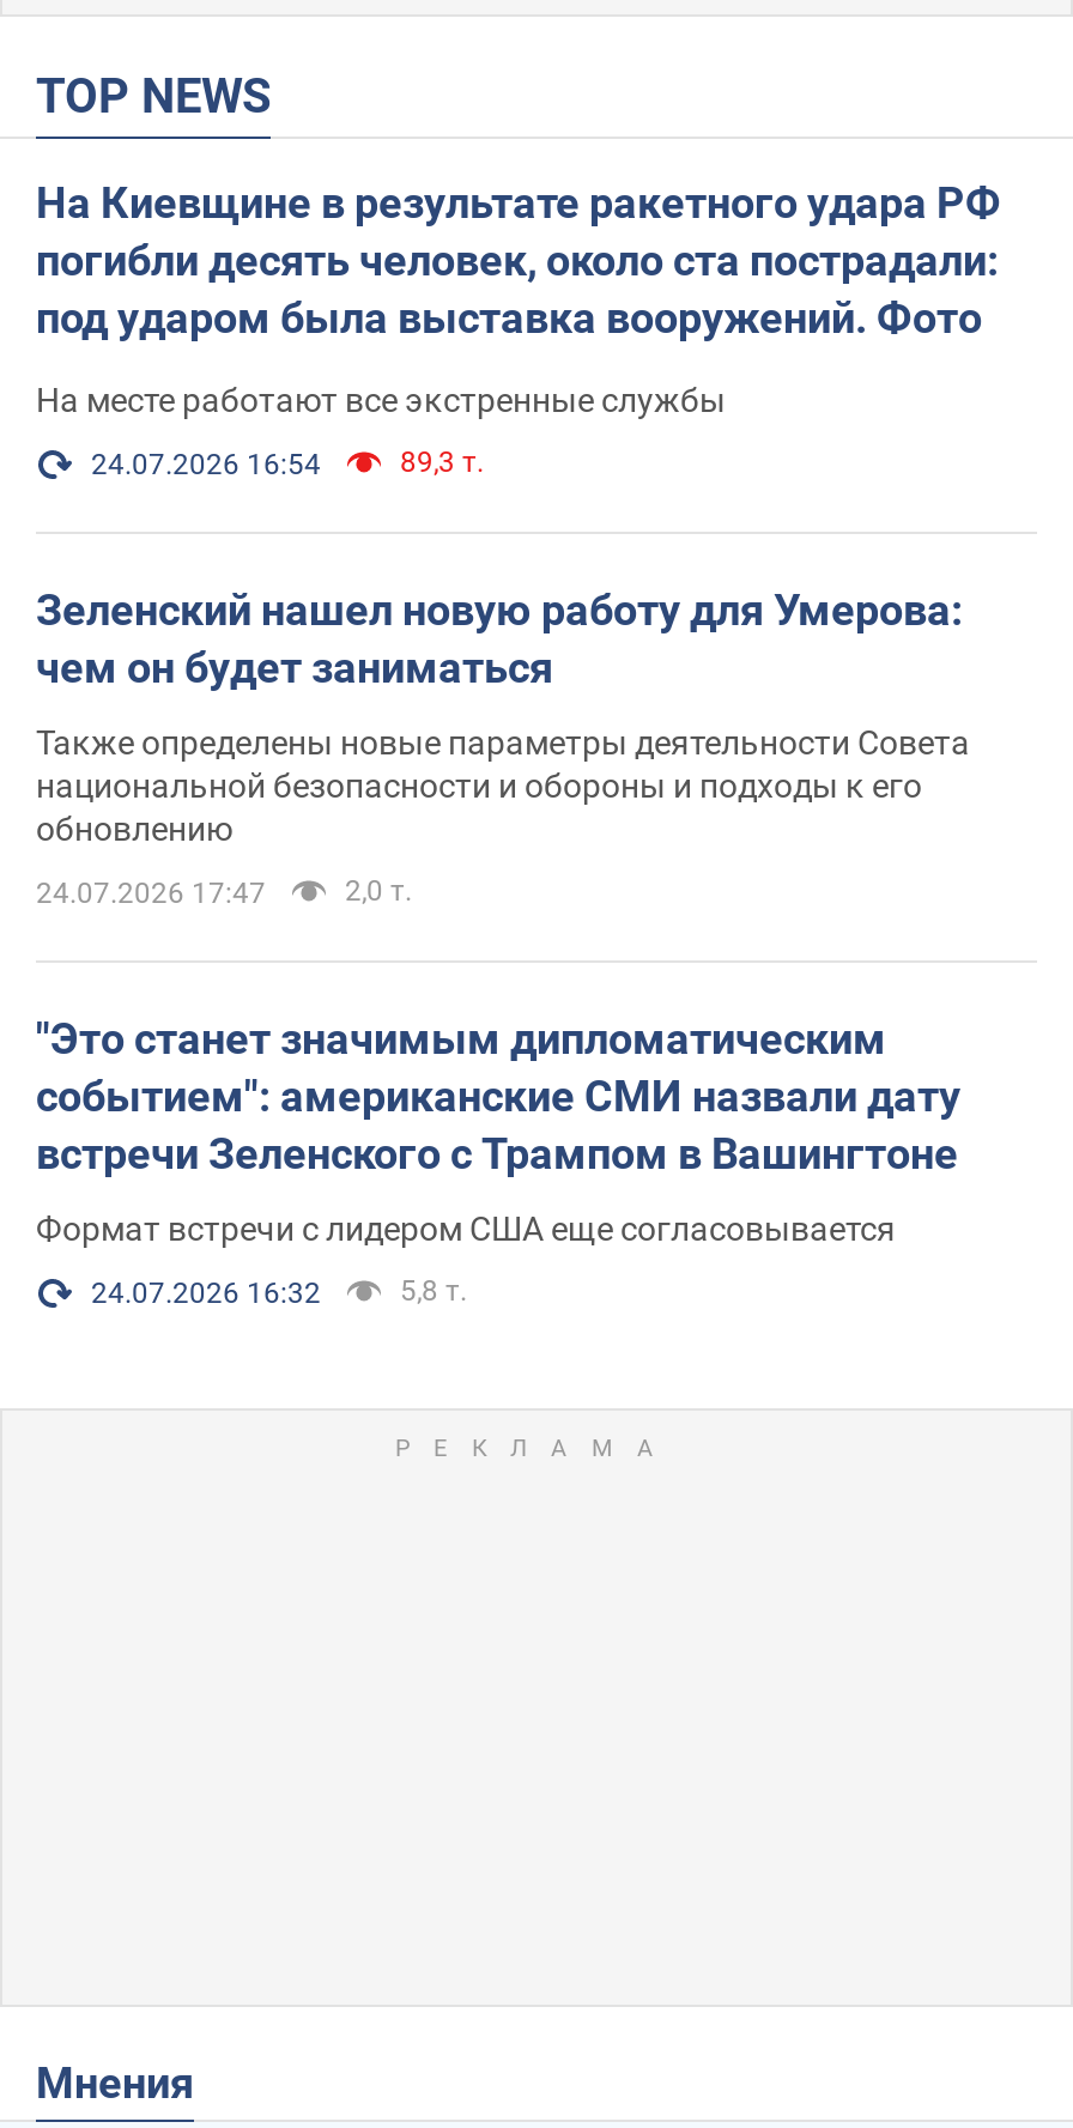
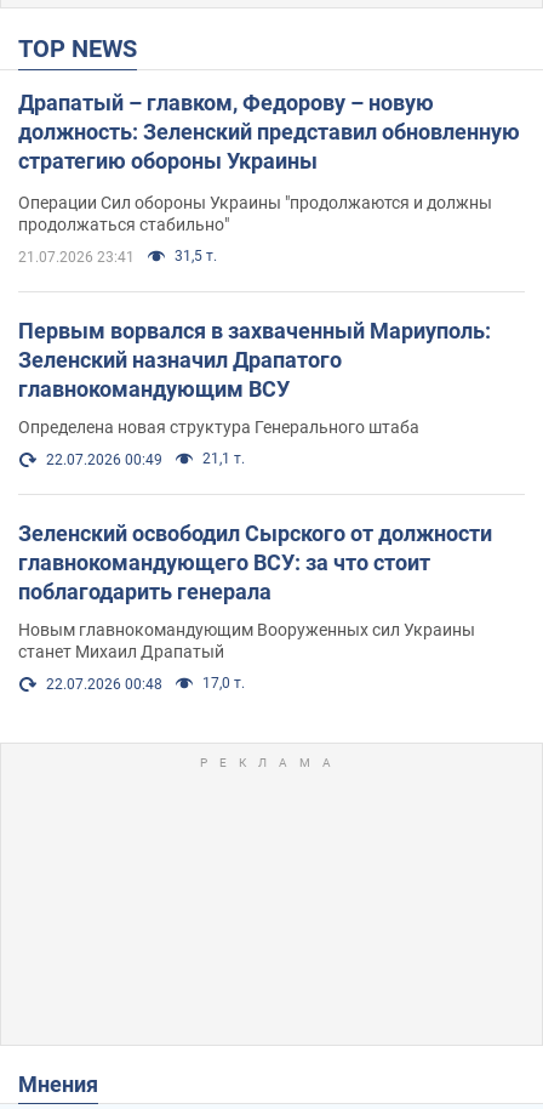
- На Киевщине в результате ракетного удара РФ
- погибли десять человек, около ста пострадали:
- под ударом была выставка вооружений. Фото
+ Драпатый – главком, Федорову – новую
+ должность: Зеленский представил обновленную
+ стратегию обороны Украины

- На месте работают все экстренные службы
+ Операции Сил обороны Украины "продолжаются и должны
+ продолжаться стабильно"

- 24.07.2026 16:54
- 89,3 т.
+ 21.07.2026 23:41
+ 31,5 т.

- Зеленский нашел новую работу для Умерова:
- чем он будет заниматься
+ Первым ворвался в захваченный Мариуполь:
+ Зеленский назначил Драпатого
+ главнокомандующим ВСУ

- Также определены новые параметры деятельности Совета
- национальной безопасности и обороны и подходы к его
- обновлению
+ Определена новая структура Генерального штаба

- 24.07.2026 17:47
- 2,0 т.
+ 22.07.2026 00:49
+ 21,1 т.

- "Это станет значимым дипломатическим
- событием": американские СМИ назвали дату
- встречи Зеленского с Трампом в Вашингтоне
+ Зеленский освободил Сырского от должности
+ главнокомандующего ВСУ: за что стоит
+ поблагодарить генерала

- Формат встречи с лидером США еще согласовывается
+ Новым главнокомандующим Вооруженных сил Украины
+ станет Михаил Драпатый

- 24.07.2026 16:32
- 5,8 т.
+ 22.07.2026 00:48
+ 17,0 т.
